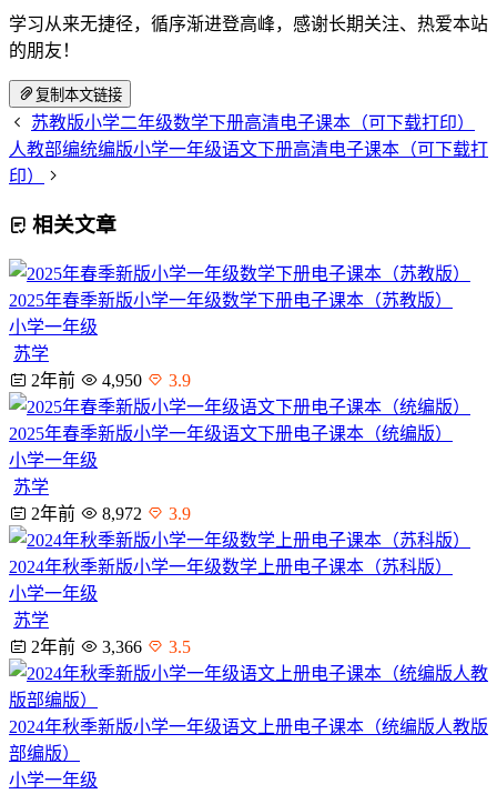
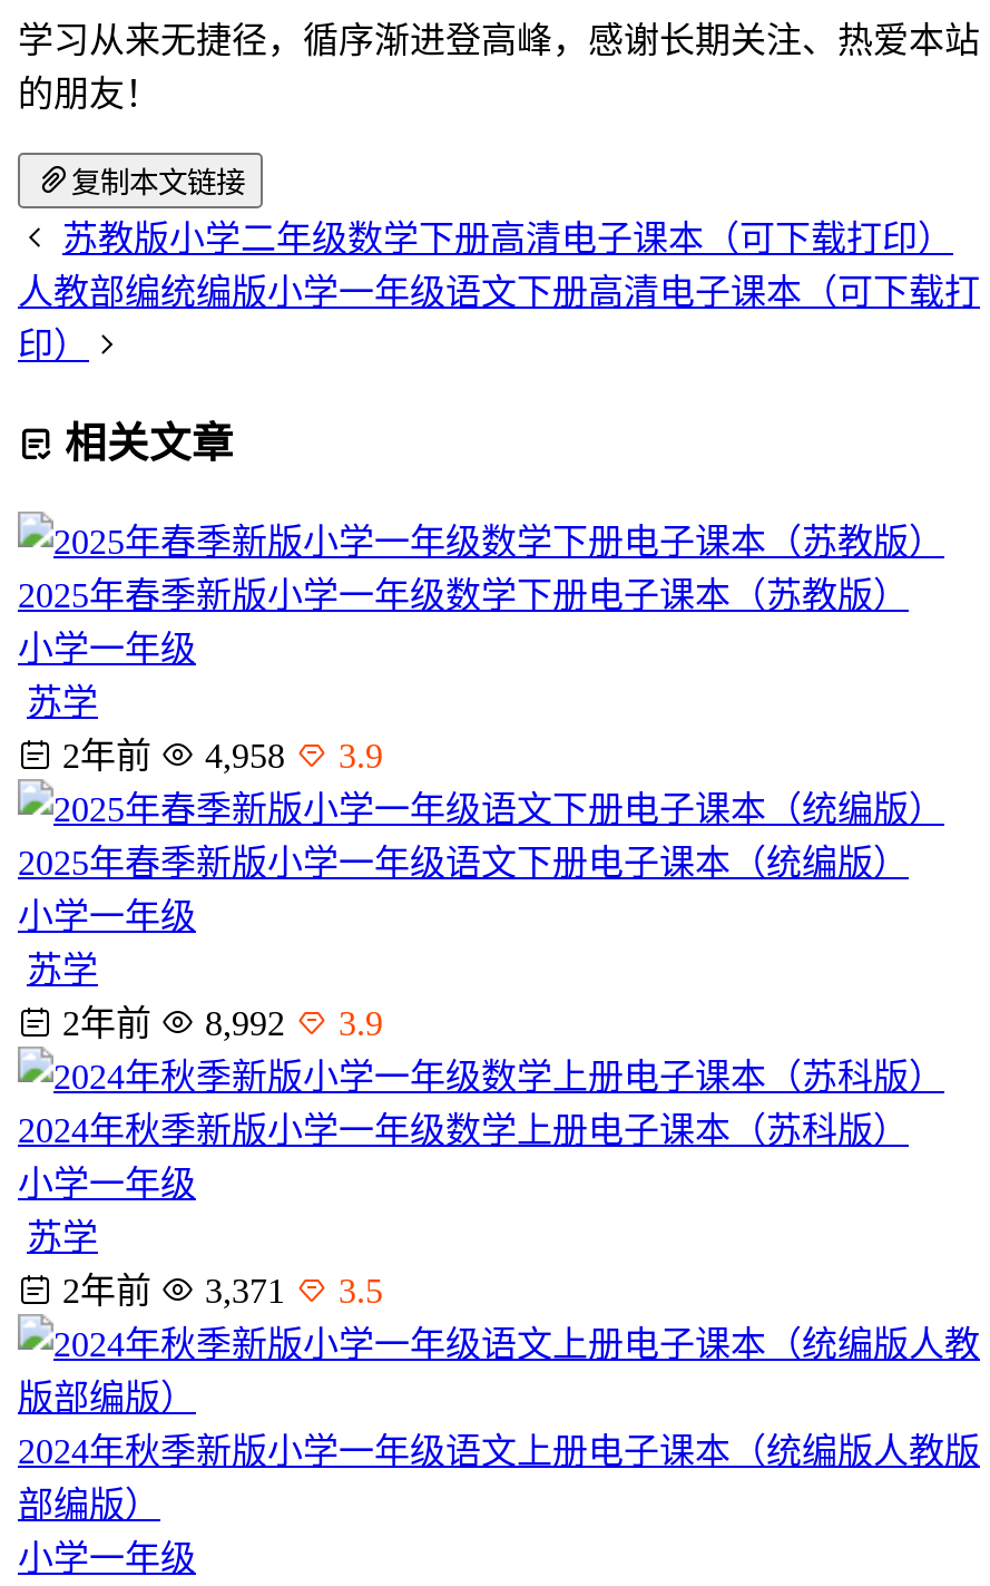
- 2年前 4,950 3.9
+ 2年前 4,958 3.9

- 2年前 8,972 3.9
+ 2年前 8,992 3.9

- 2年前 3,366 3.5
+ 2年前 3,371 3.5
